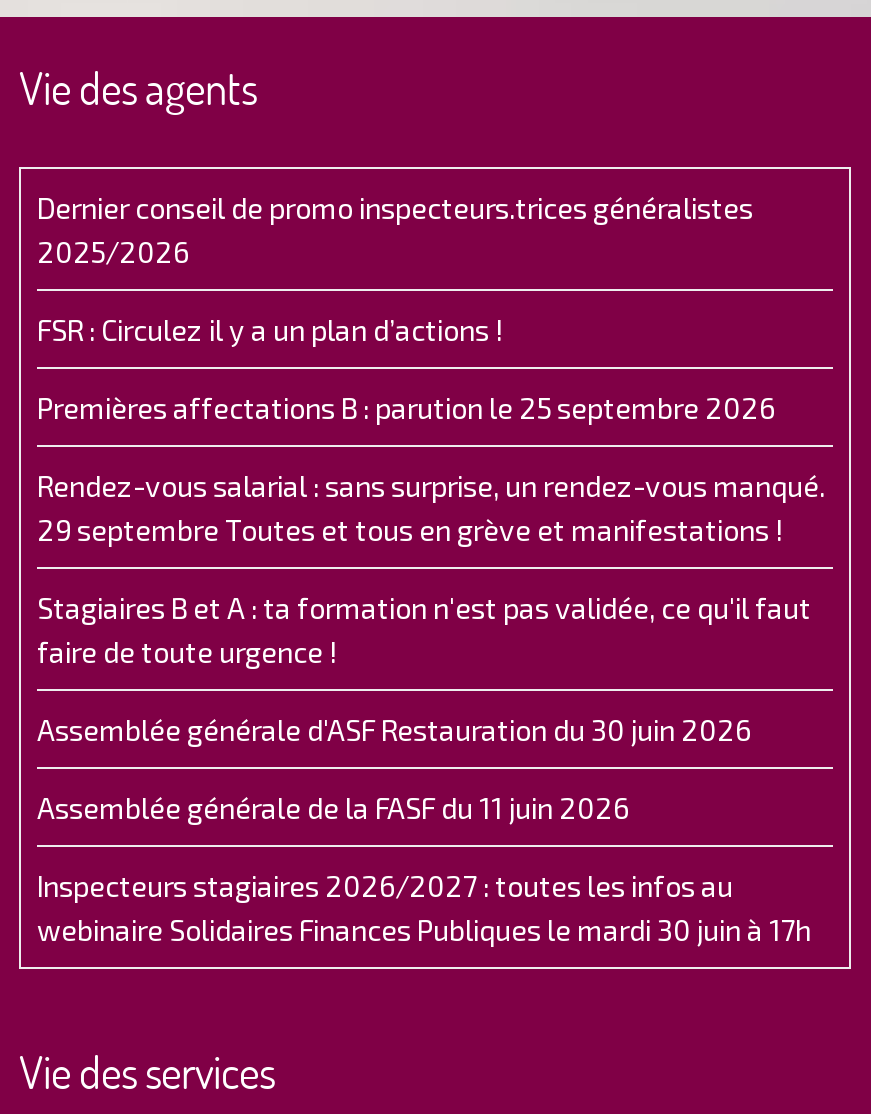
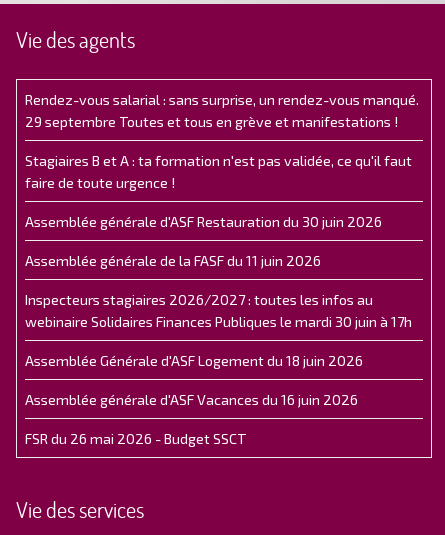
- Dernier conseil de promo inspecteurs.trices généralistes
- 2025/2026
- FSR : Circulez il y a un plan d’actions !
- Premières affectations B : parution le 25 septembre 2026

moved up: Rendez-vous salarial : sans surprise, un rendez-vous manqué. | 29 septembre Toutes et tous en grève et manifestations ! | Stagiaires B et A : ta formation n'est pas validée, ce qu'il faut | faire de toute urgence ! | Assemblée générale d'ASF Restauration du 30 juin 2026 | Assemblée générale de la FASF du 11 juin 2026 | Inspecteurs stagiaires 2026/2027 : toutes les infos au | webinaire Solidaires Finances Publiques le mardi 30 juin à 17h

+ Assemblée Générale d'ASF Logement du 18 juin 2026
+ Assemblée générale d'ASF Vacances du 16 juin 2026
+ FSR du 26 mai 2026 - Budget SSCT
